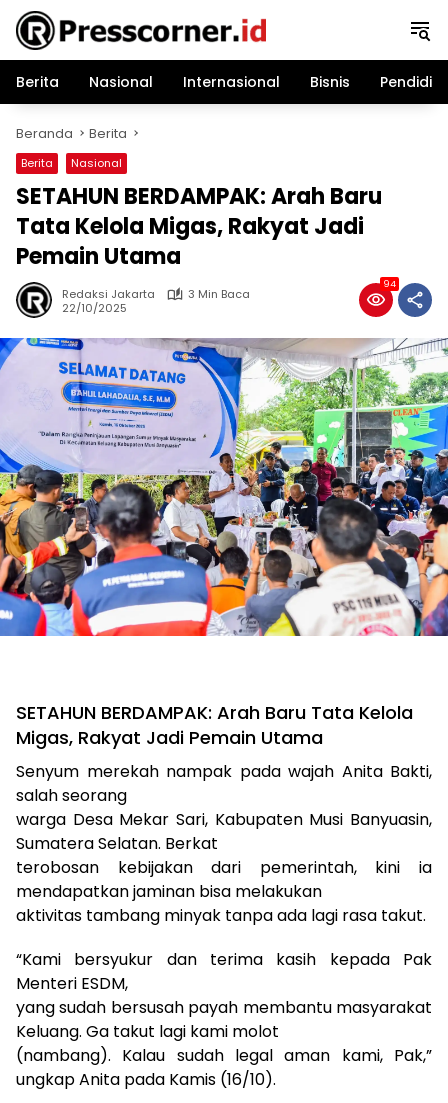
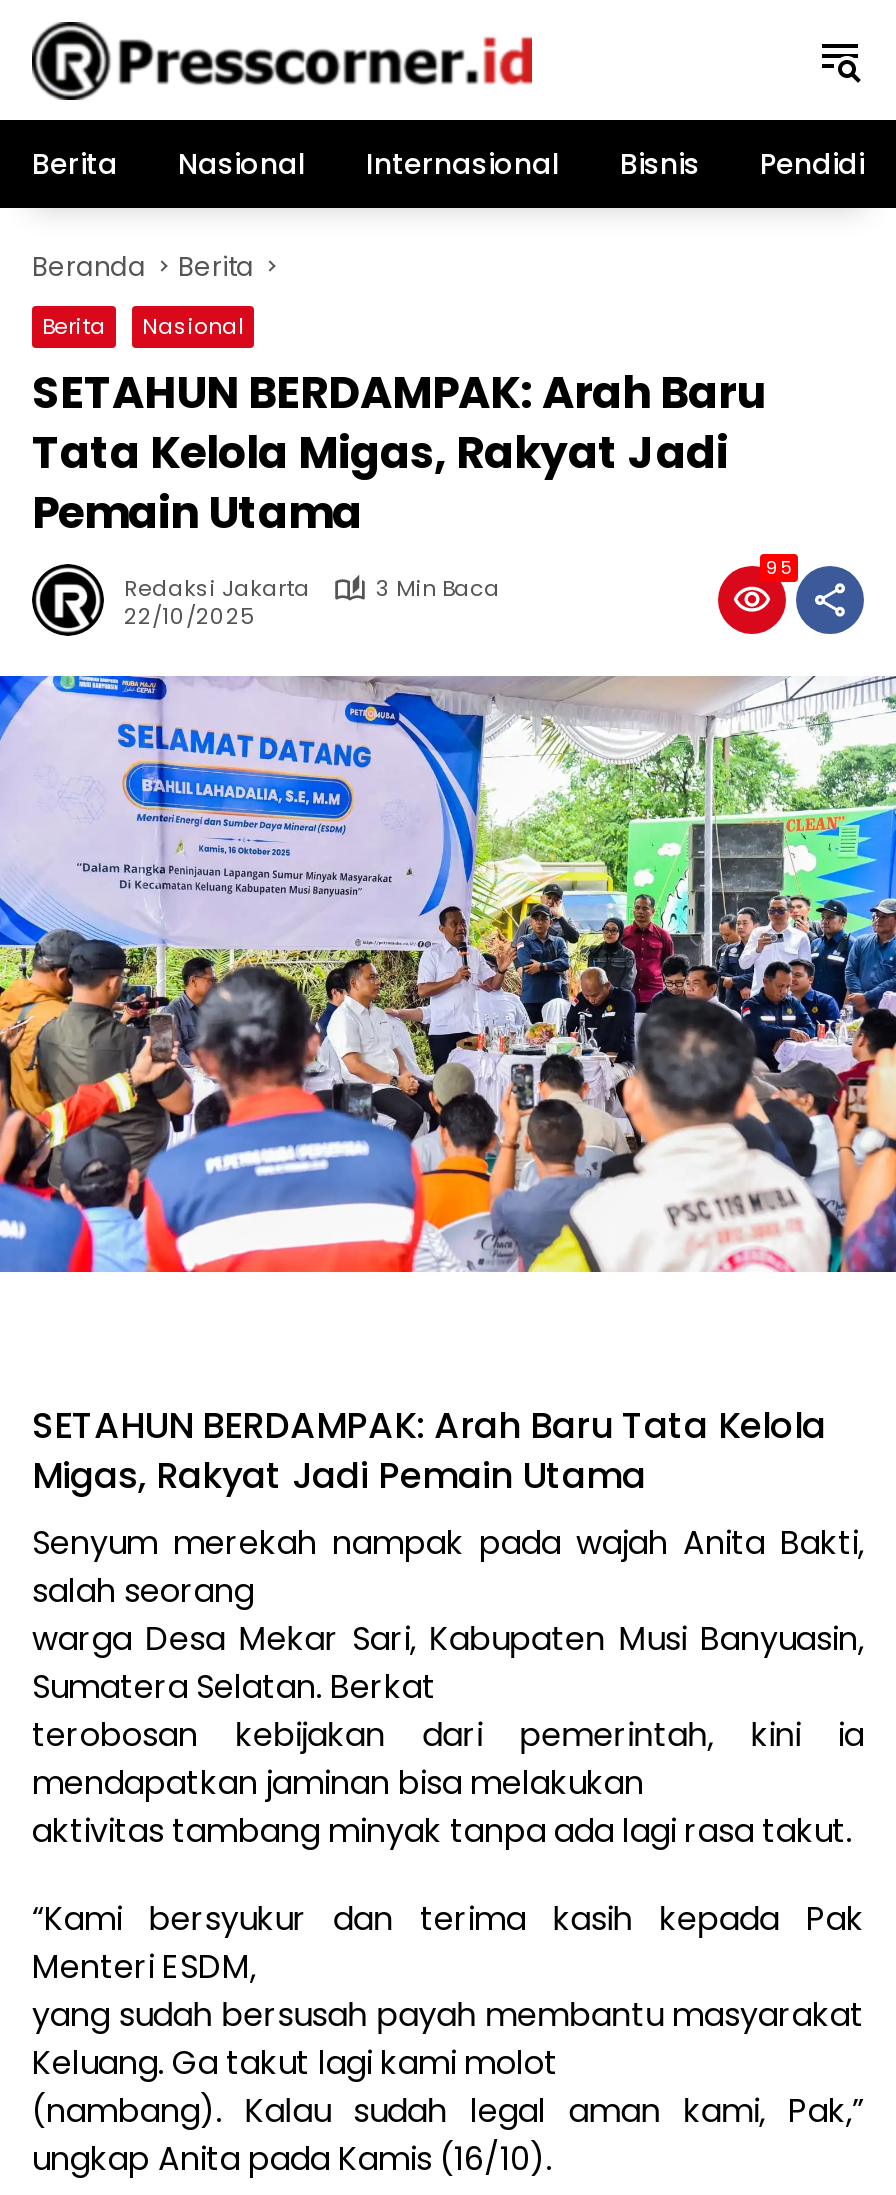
- 94
+ 95
